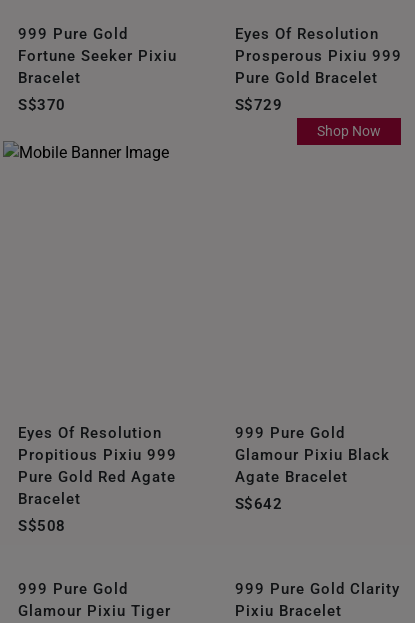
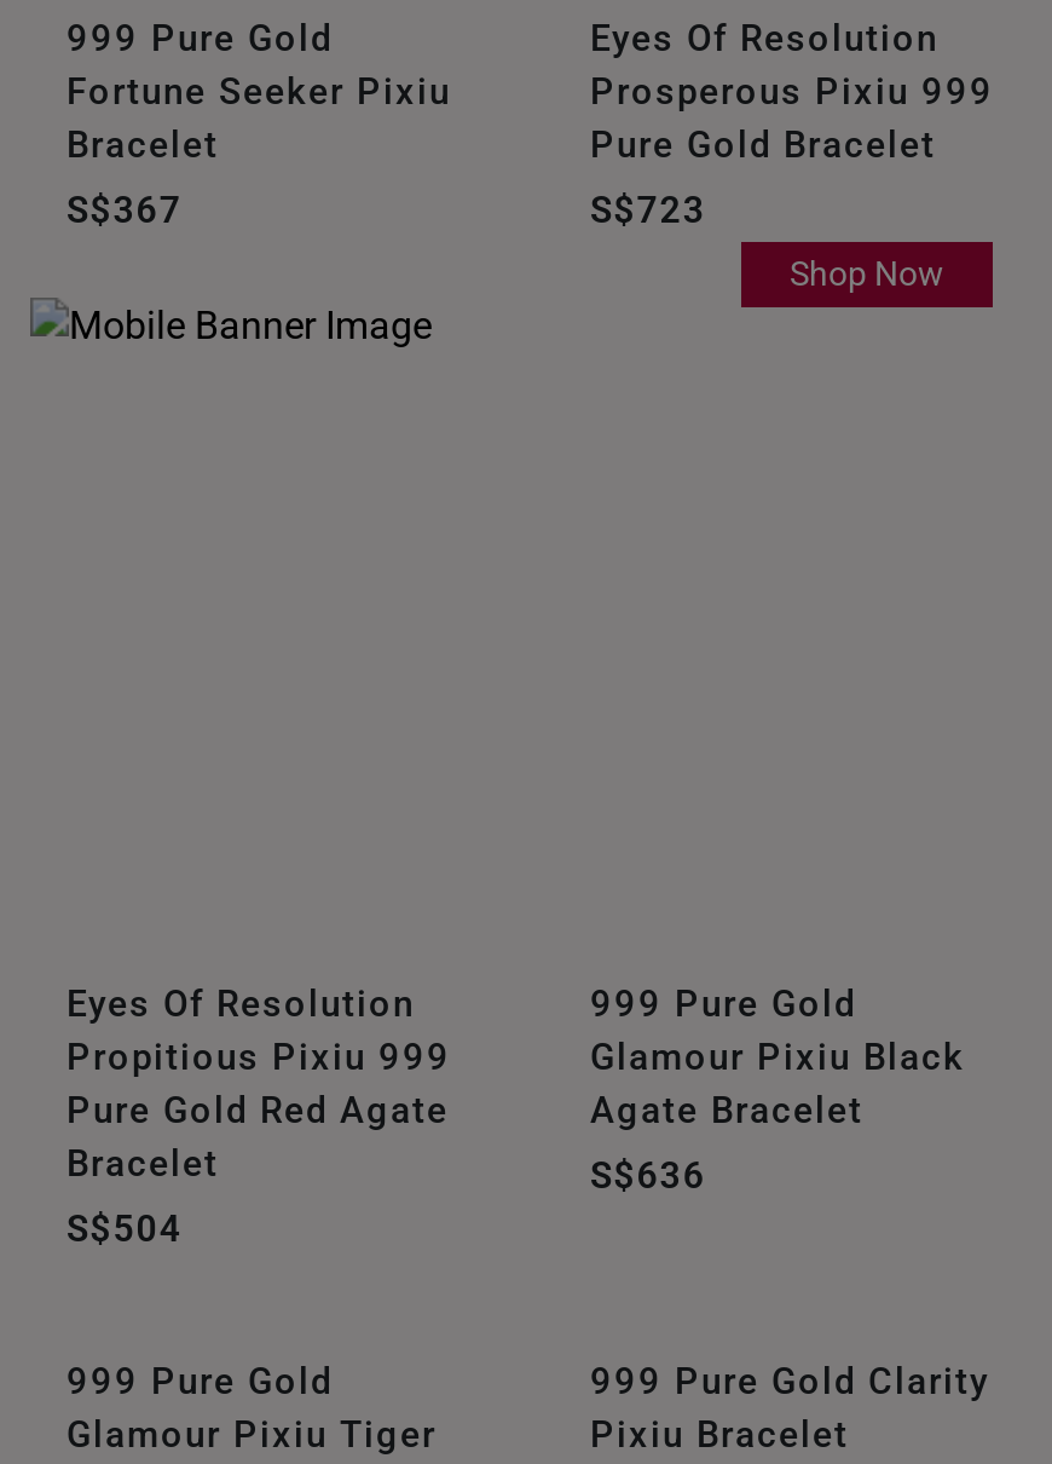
- S$370
+ S$367

- S$729
+ S$723

- S$642
+ S$636

- S$508
+ S$504
